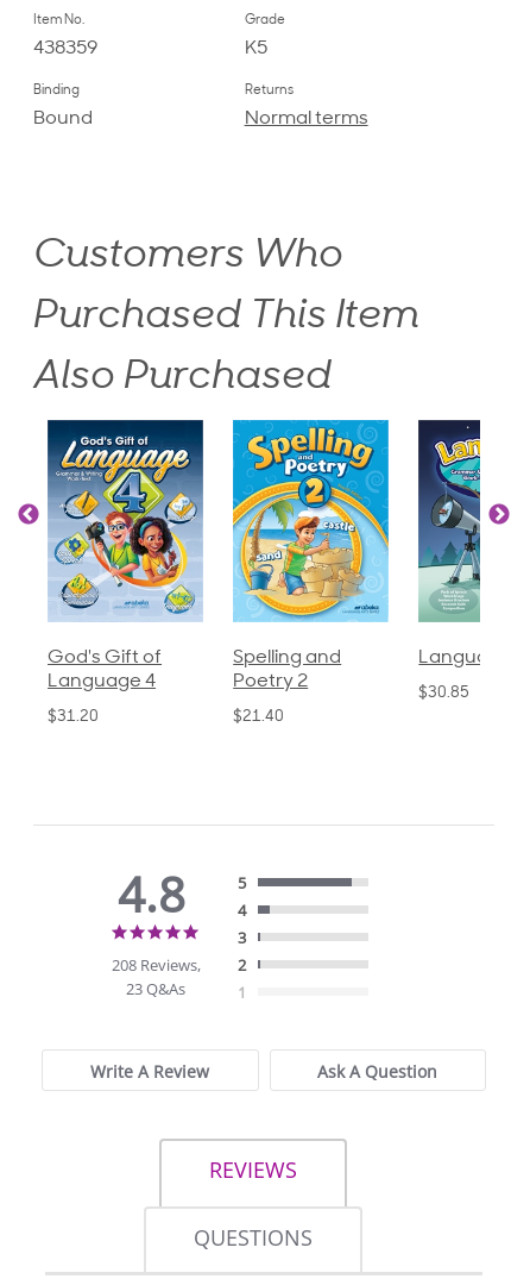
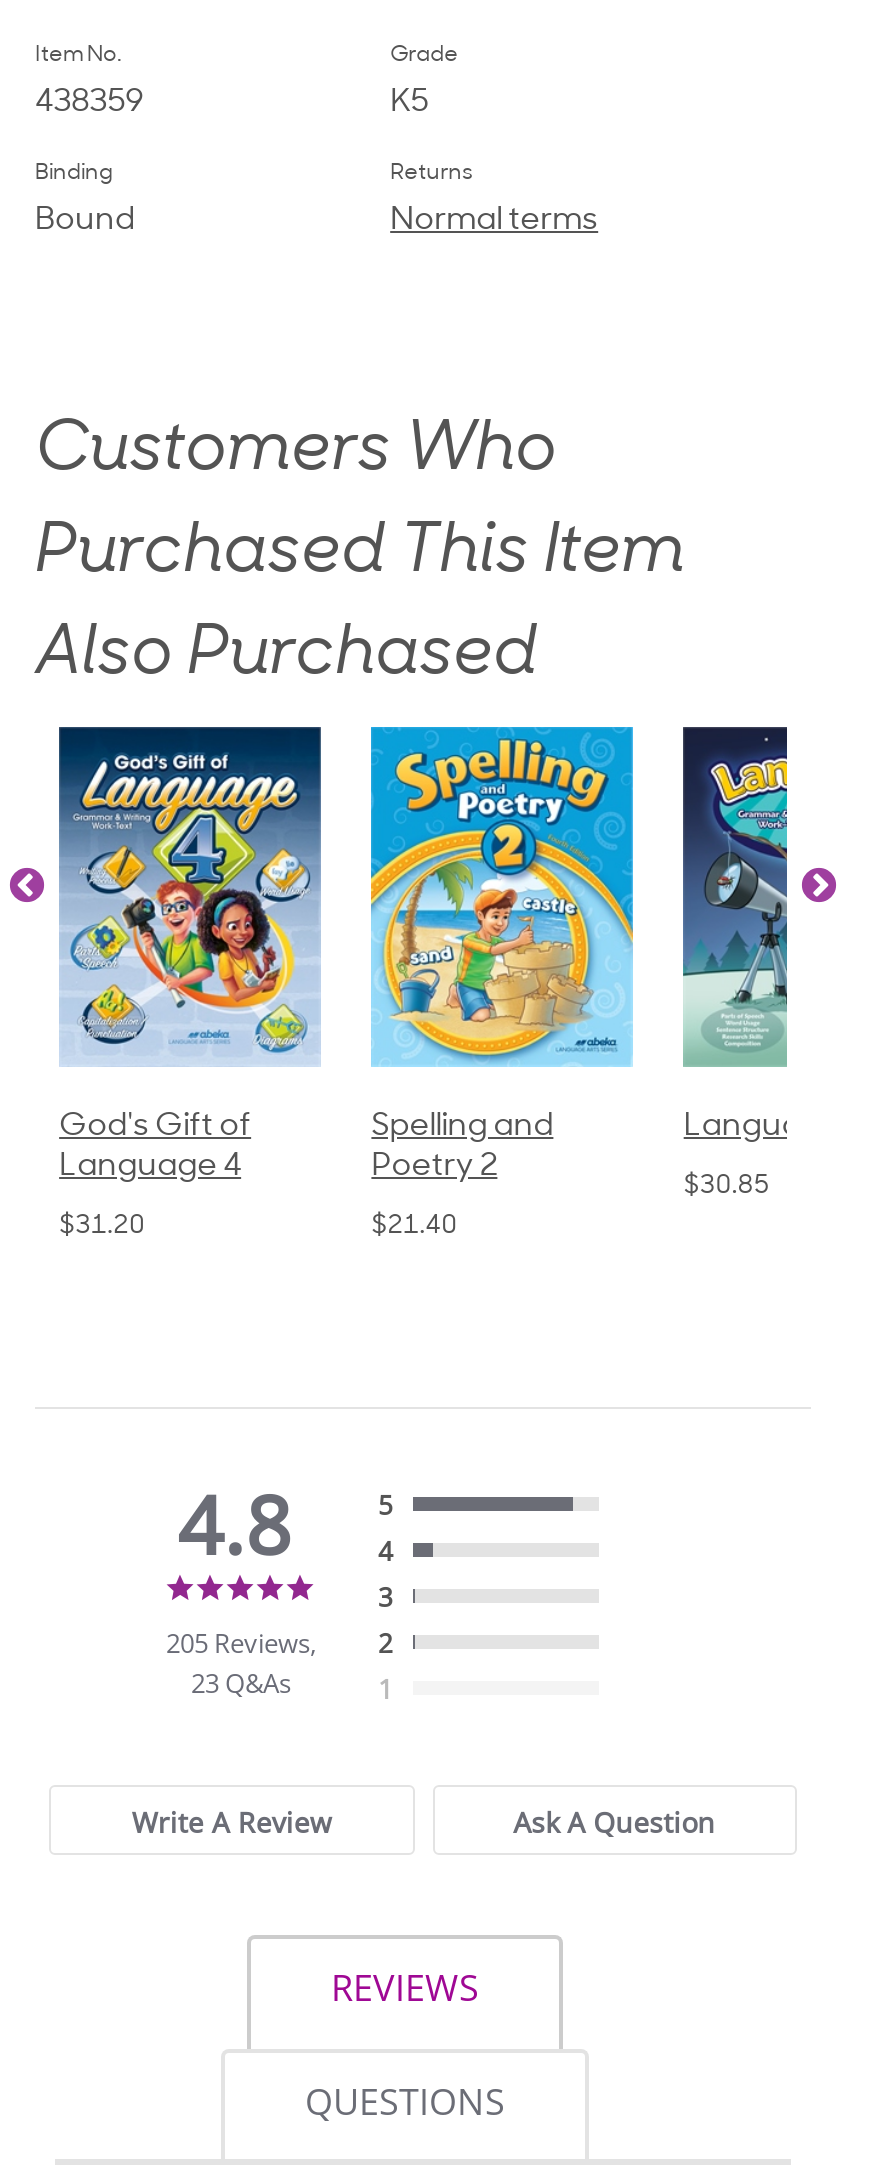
- 208 Reviews,
+ 205 Reviews,
